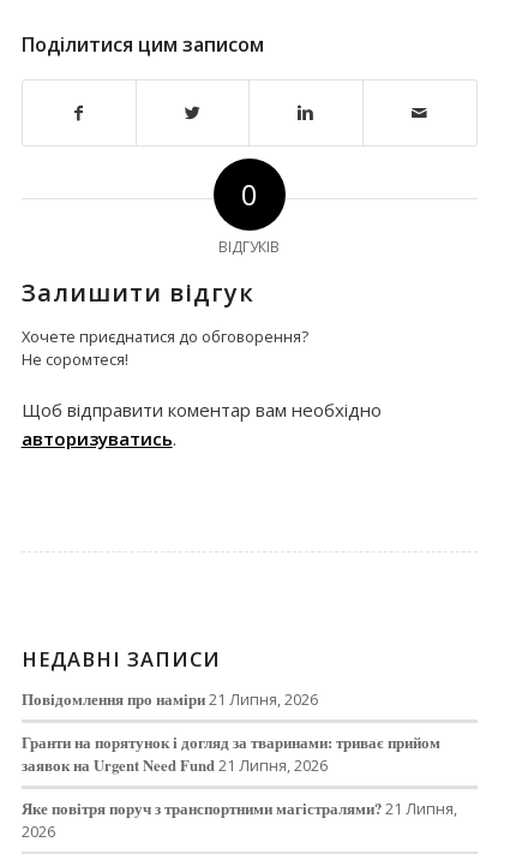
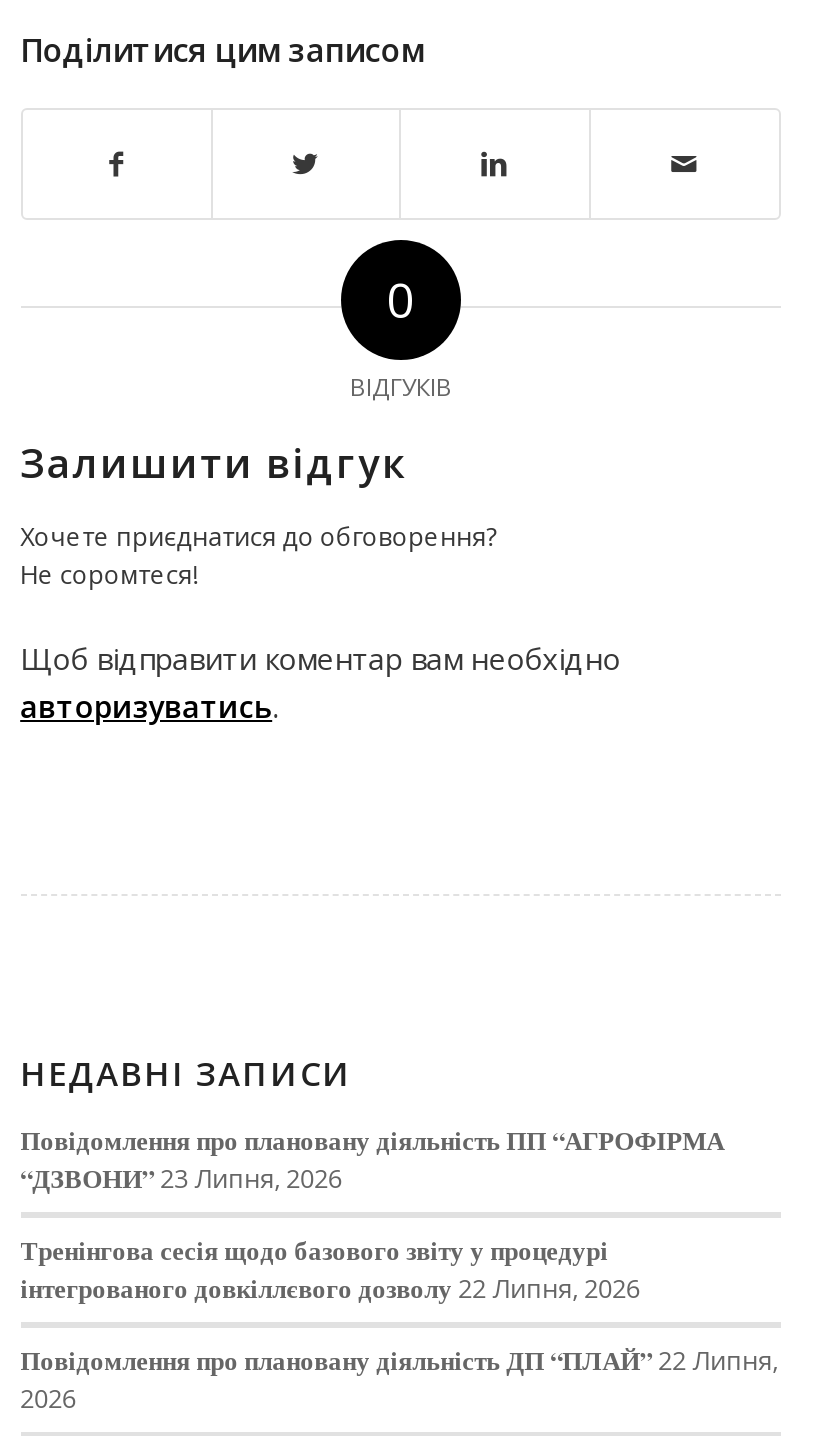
- Повідомлення про наміри 21 Липня, 2026
+ Повідомлення про плановану діяльність ПП “АГРОФІРМА
+ “ДЗВОНИ” 23 Липня, 2026

- Гранти на порятунок і догляд за тваринами: триває прийом
- заявок на Urgent Need Fund 21 Липня, 2026
+ Тренінгова сесія щодо базового звіту у процедурі
+ інтегрованого довкіллєвого дозволу 22 Липня, 2026

- Яке повітря поруч з транспортними магістралями? 21 Липня,
+ Повідомлення про плановану діяльність ДП “ПЛАЙ” 22 Липня,
